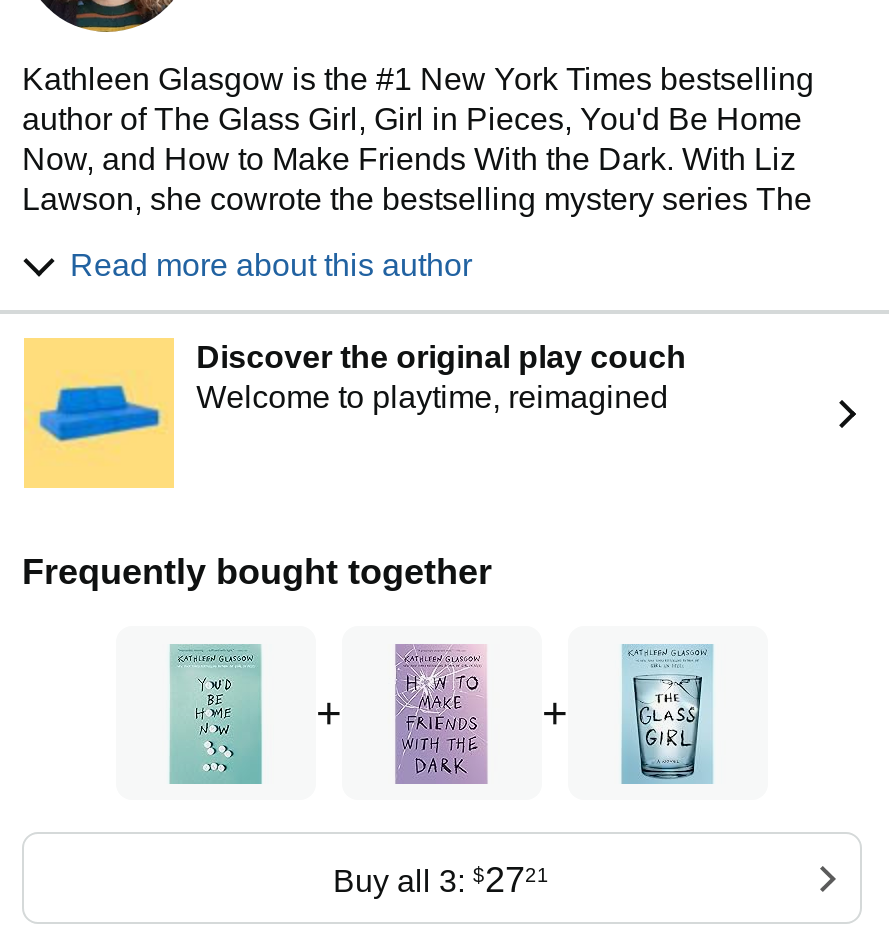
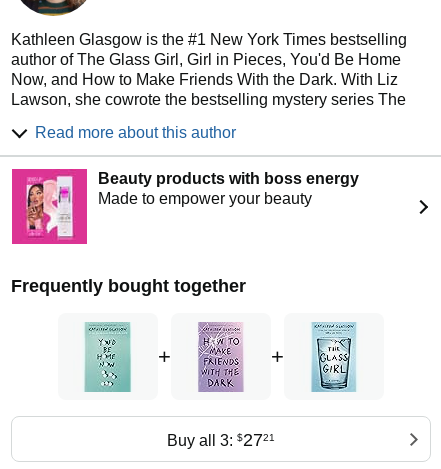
- [image]
- Discover the original play couch
- Welcome to playtime, reimagined
+ [image]
+ Beauty products with boss energy
+ Made to empower your beauty
